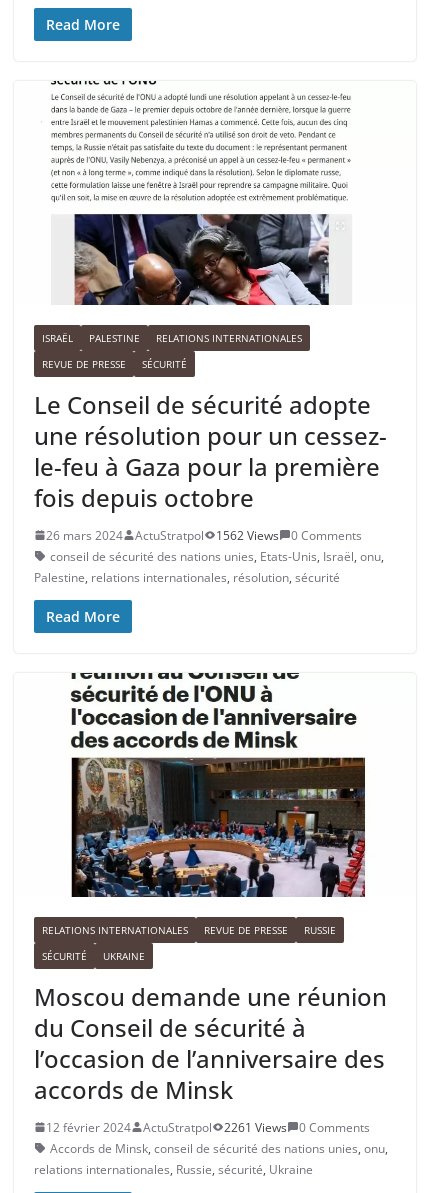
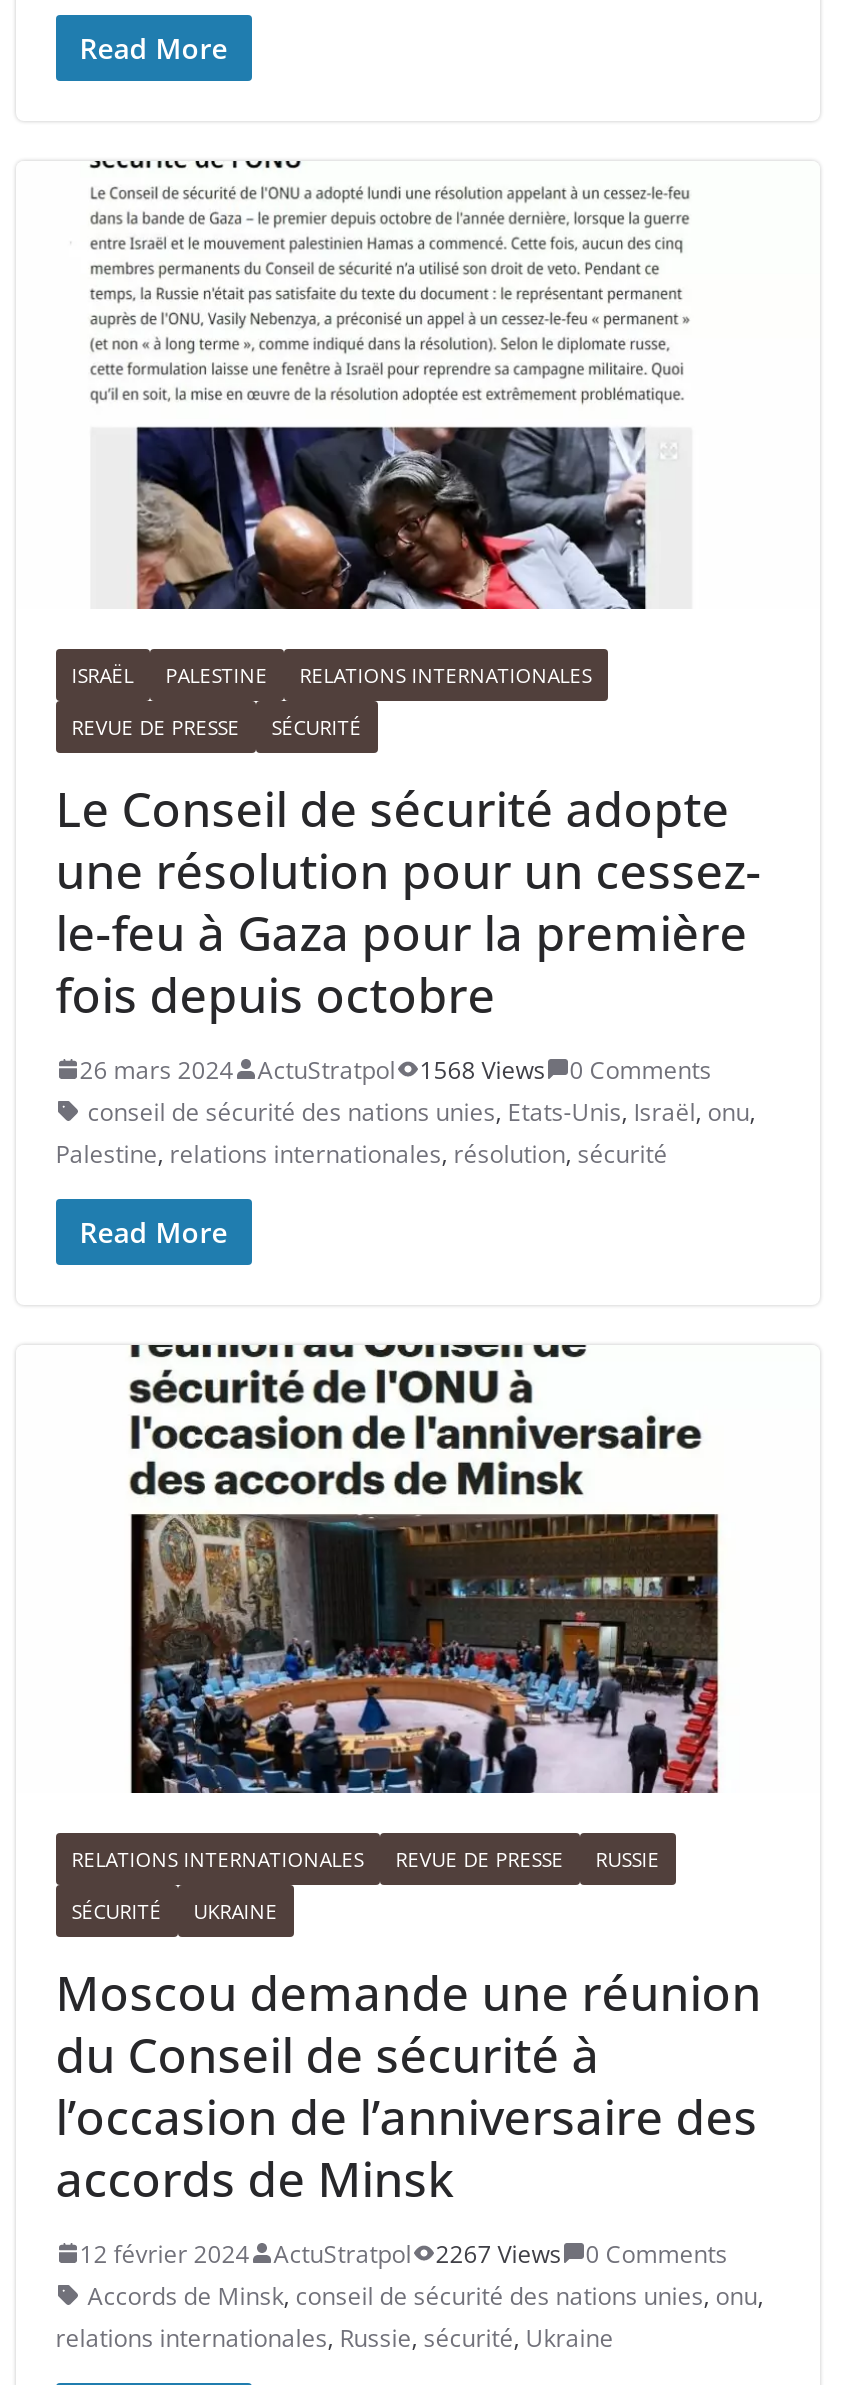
- 26 mars 2024 ActuStratpol 1562 Views 0 Comments
+ 26 mars 2024 ActuStratpol 1568 Views 0 Comments

- 12 février 2024 ActuStratpol 2261 Views 0 Comments
+ 12 février 2024 ActuStratpol 2267 Views 0 Comments
